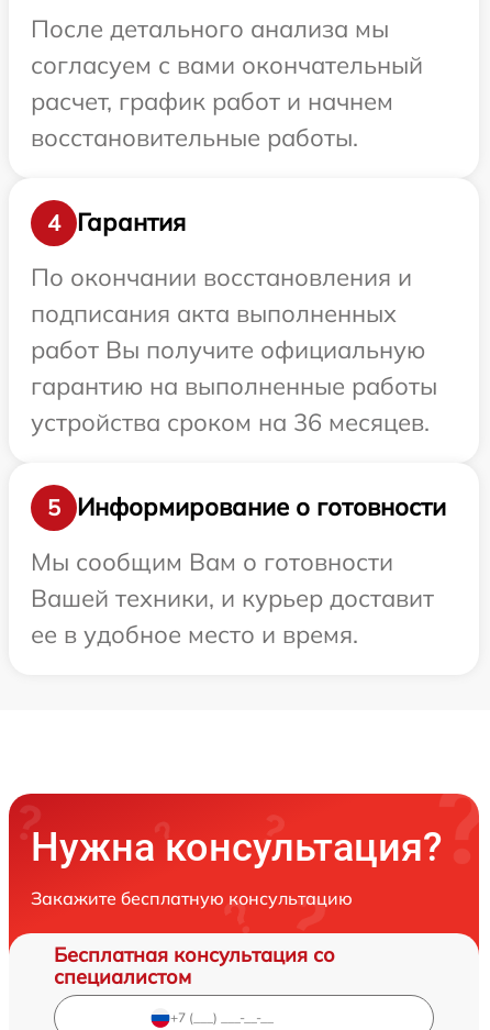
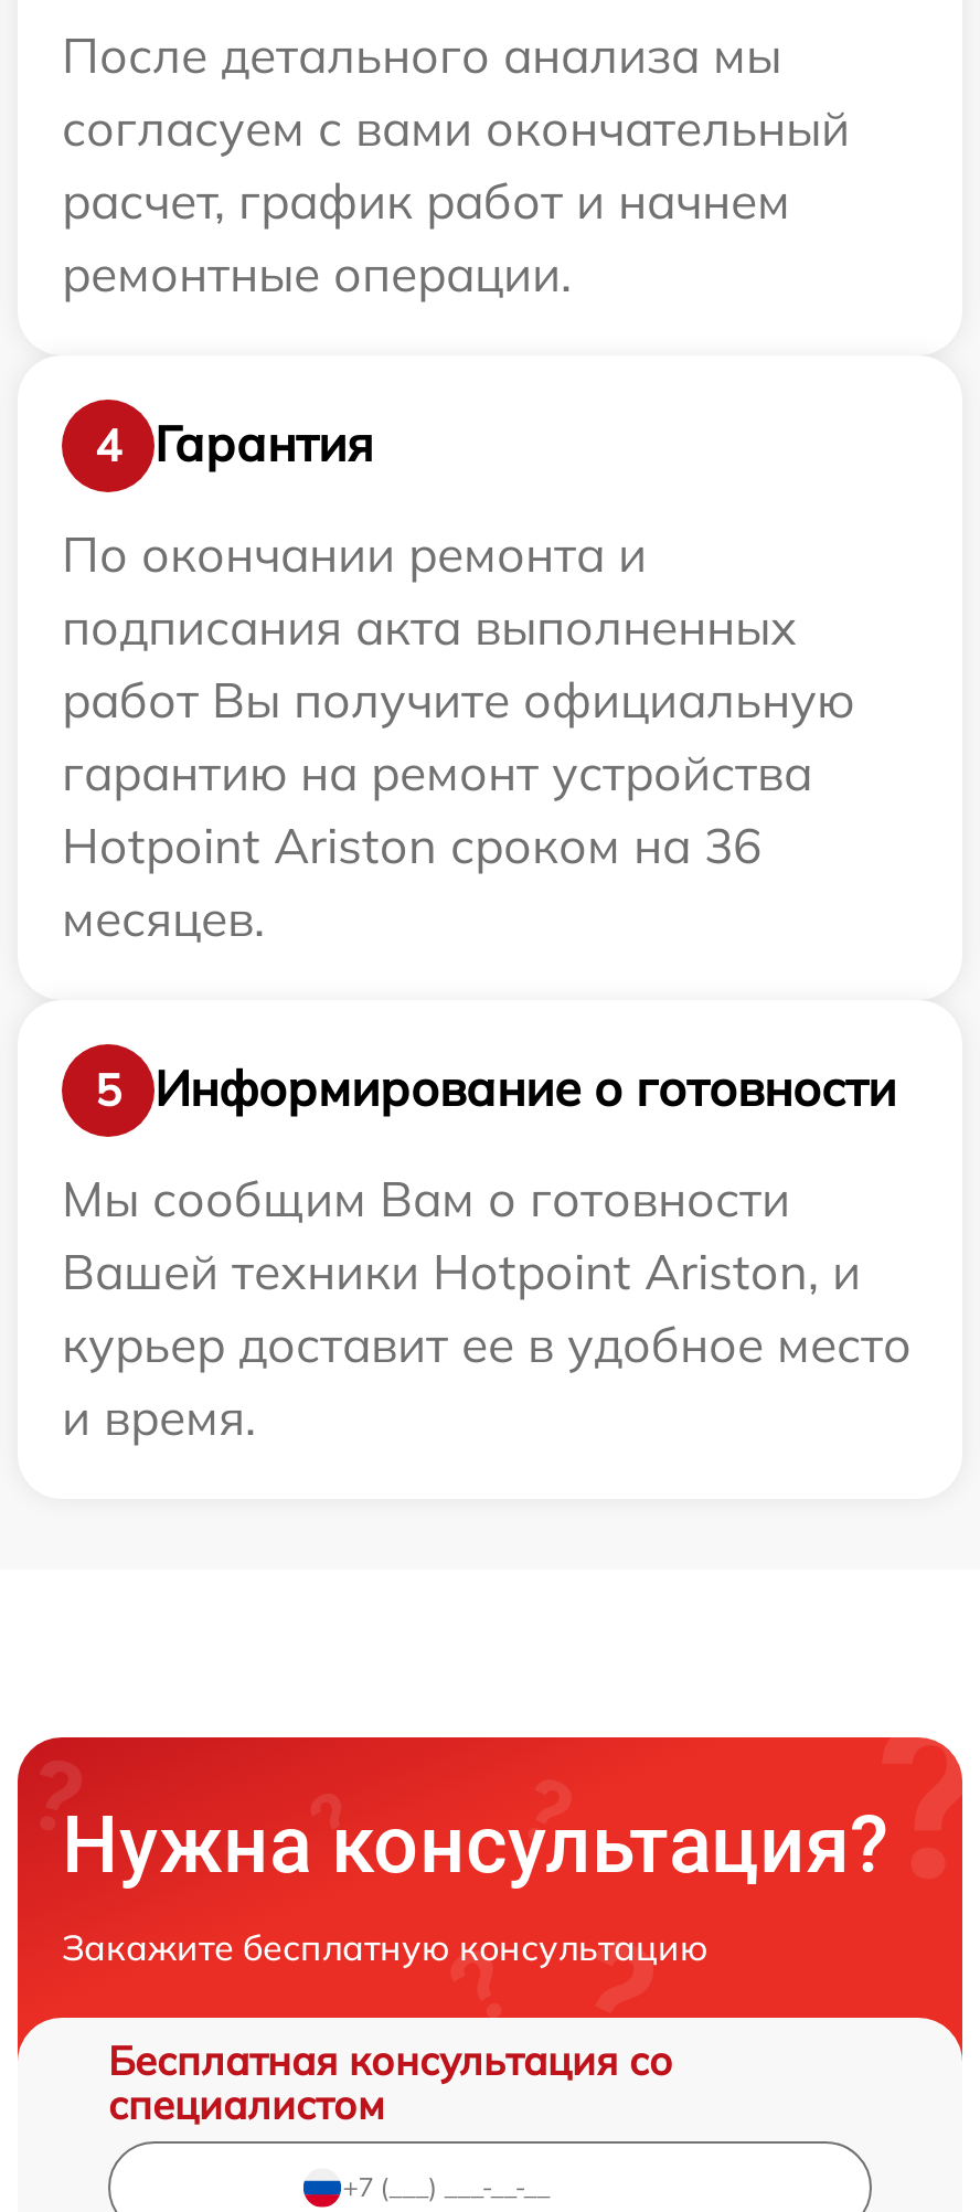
- восстановительные работы.
+ ремонтные операции.

- По окончании восстановления и
+ По окончании ремонта и

- гарантию на выполненные работы
- устройства сроком на 36 месяцев.
+ гарантию на ремонт устройства
+ Hotpoint Ariston сроком на 36
+ месяцев.

- Вашей техники, и курьер доставит
- ее в удобное место и время.
+ Вашей техники Hotpoint Ariston, и
+ курьер доставит ее в удобное место
+ и время.
